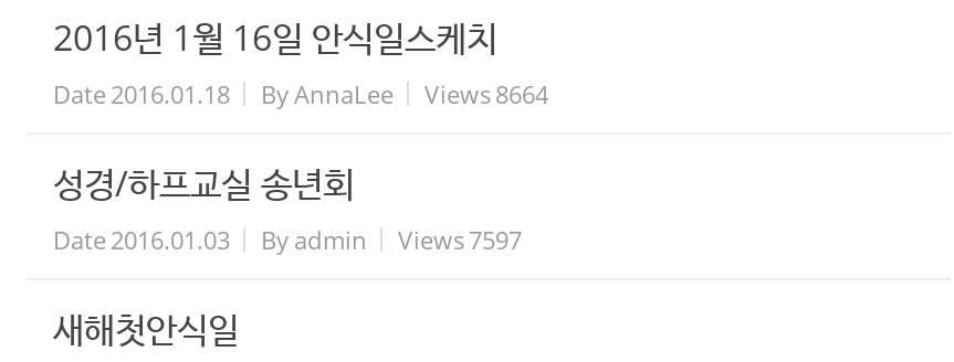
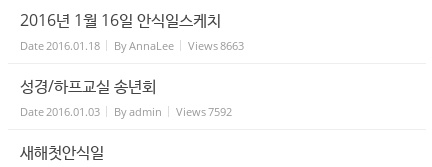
- Date 2016.01.18 By AnnaLee Views 8664
+ Date 2016.01.18 By AnnaLee Views 8663

- Date 2016.01.03 By admin Views 7597
+ Date 2016.01.03 By admin Views 7592
